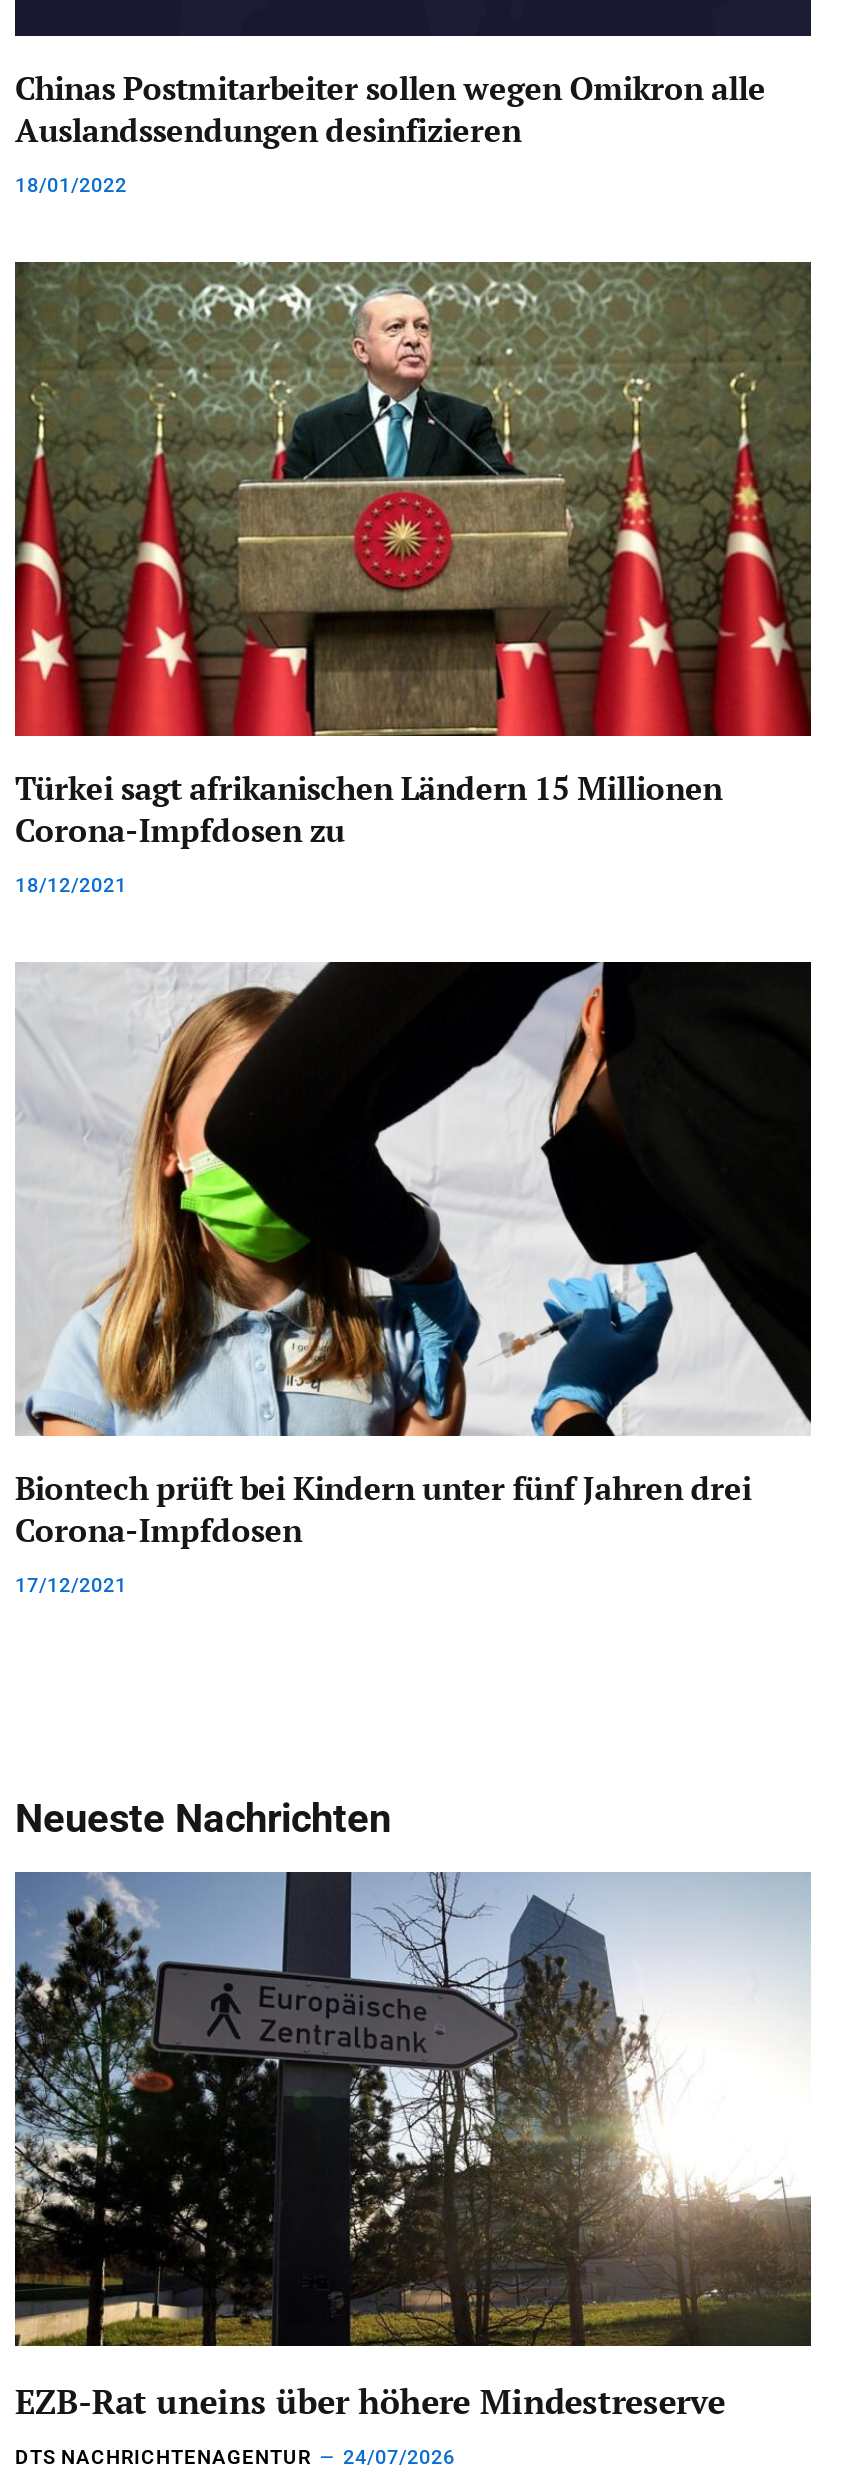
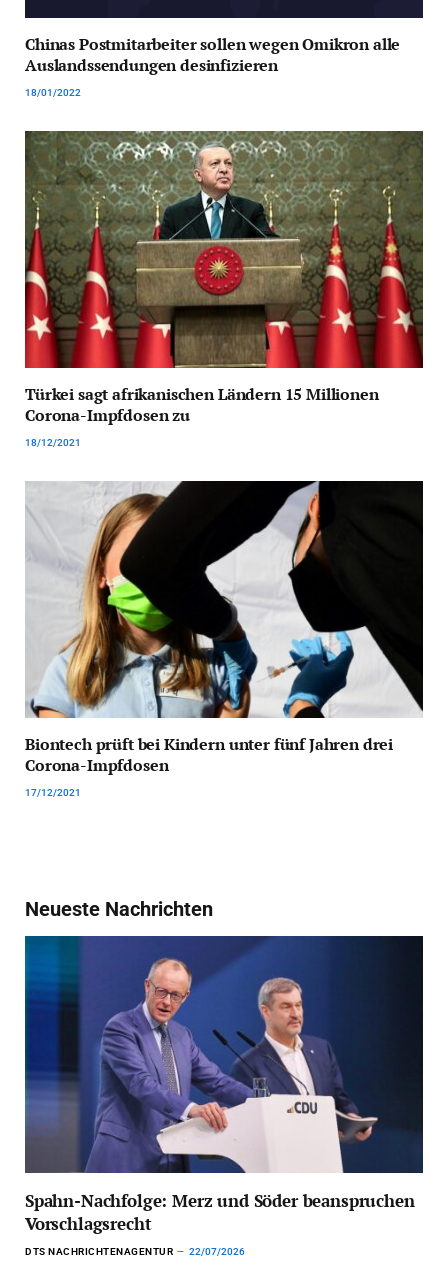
- [image]
- EZB-Rat uneins über höhere Mindestreserve
+ [image]
+ Spahn-Nachfolge: Merz und Söder beanspruchen
+ Vorschlagsrecht

- DTS NACHRICHTENAGENTUR 24/07/2026
+ DTS NACHRICHTENAGENTUR 22/07/2026
